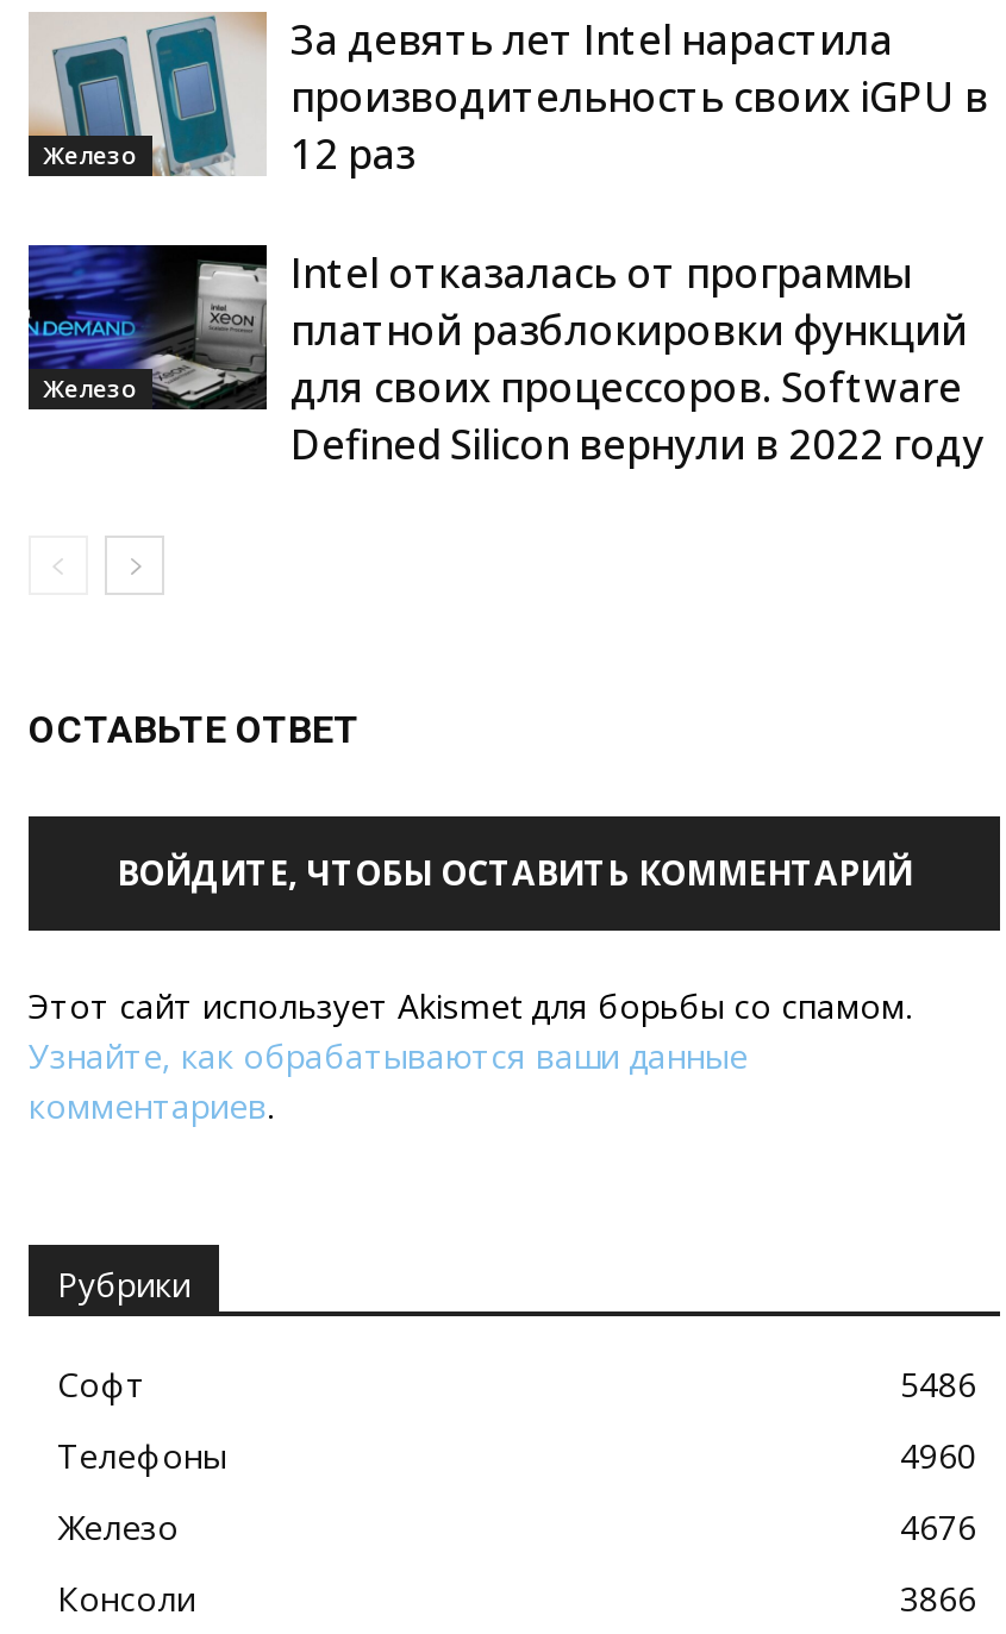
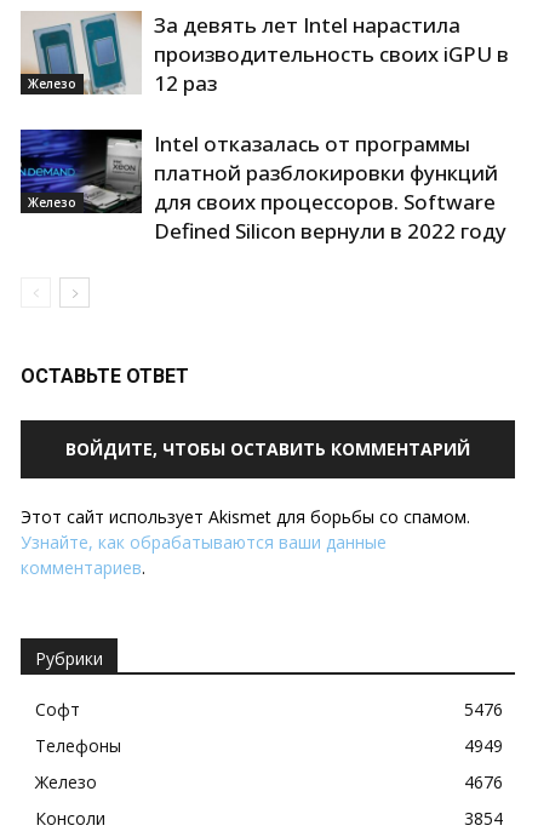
- 5486
+ 5476

- 4960
+ 4949

- 3866
+ 3854
